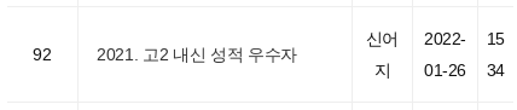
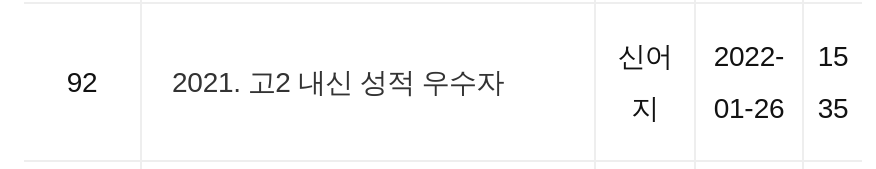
- 지 01-26 34
+ 지 01-26 35
